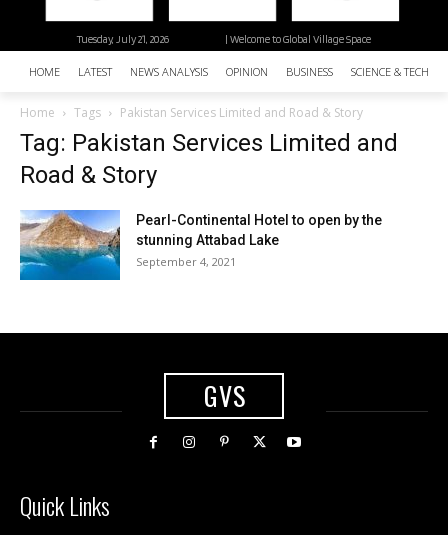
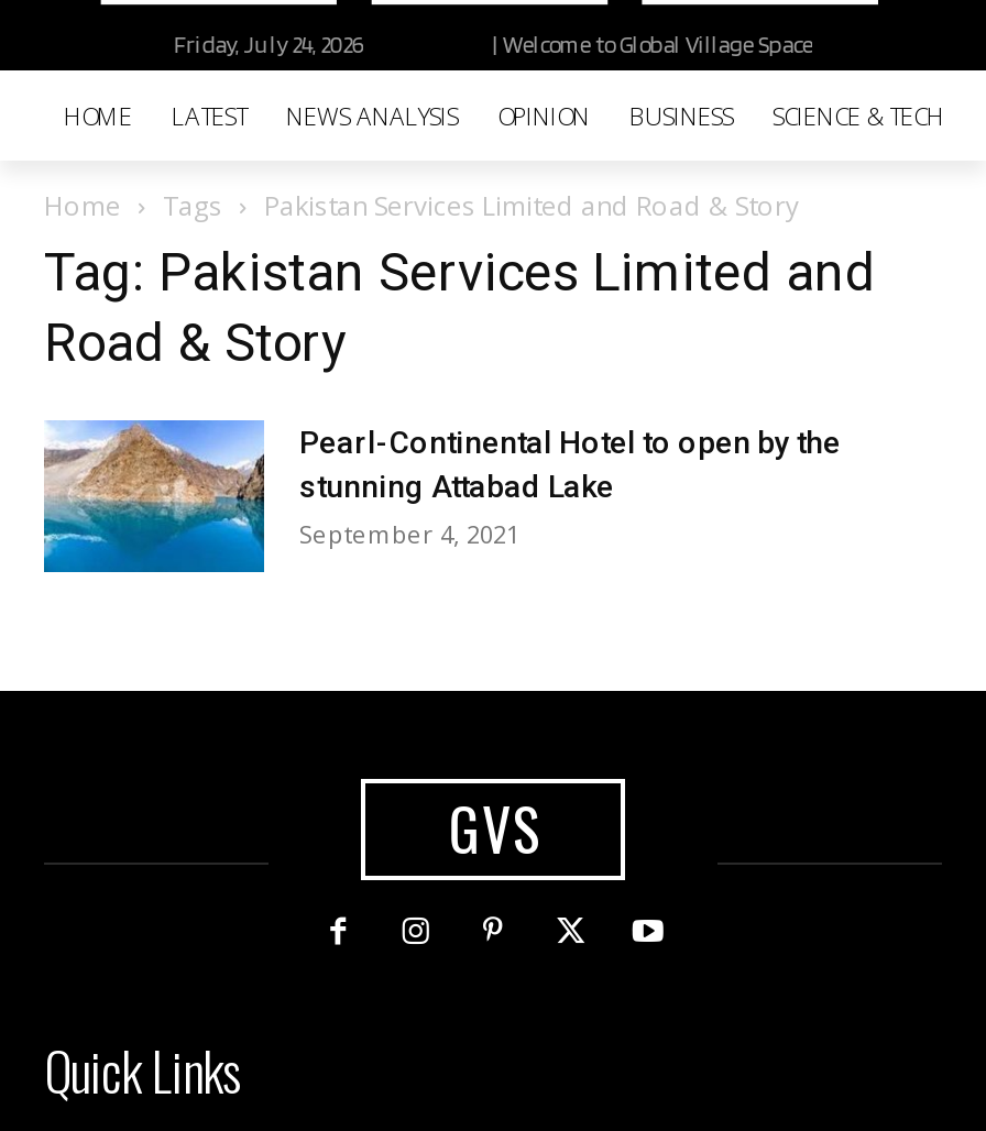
- Tuesday, July 21, 2026
+ Friday, July 24, 2026
